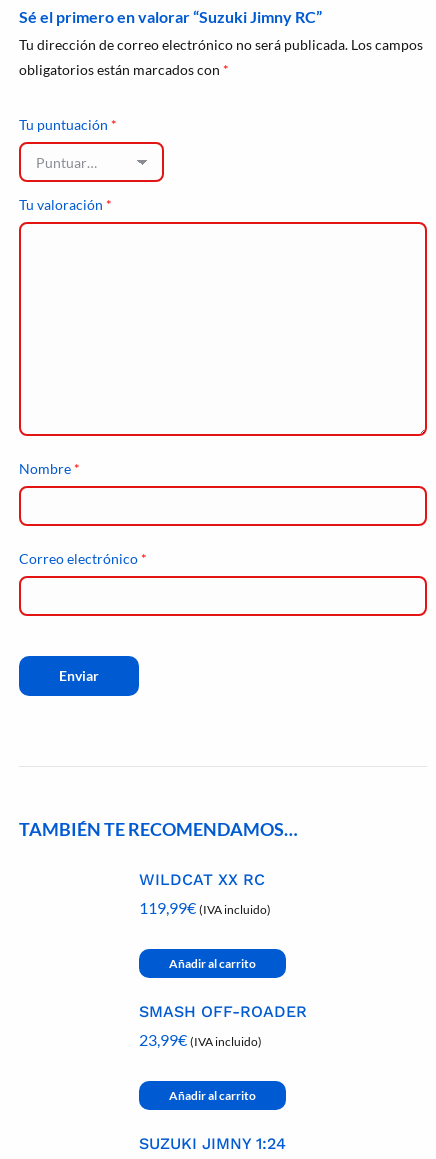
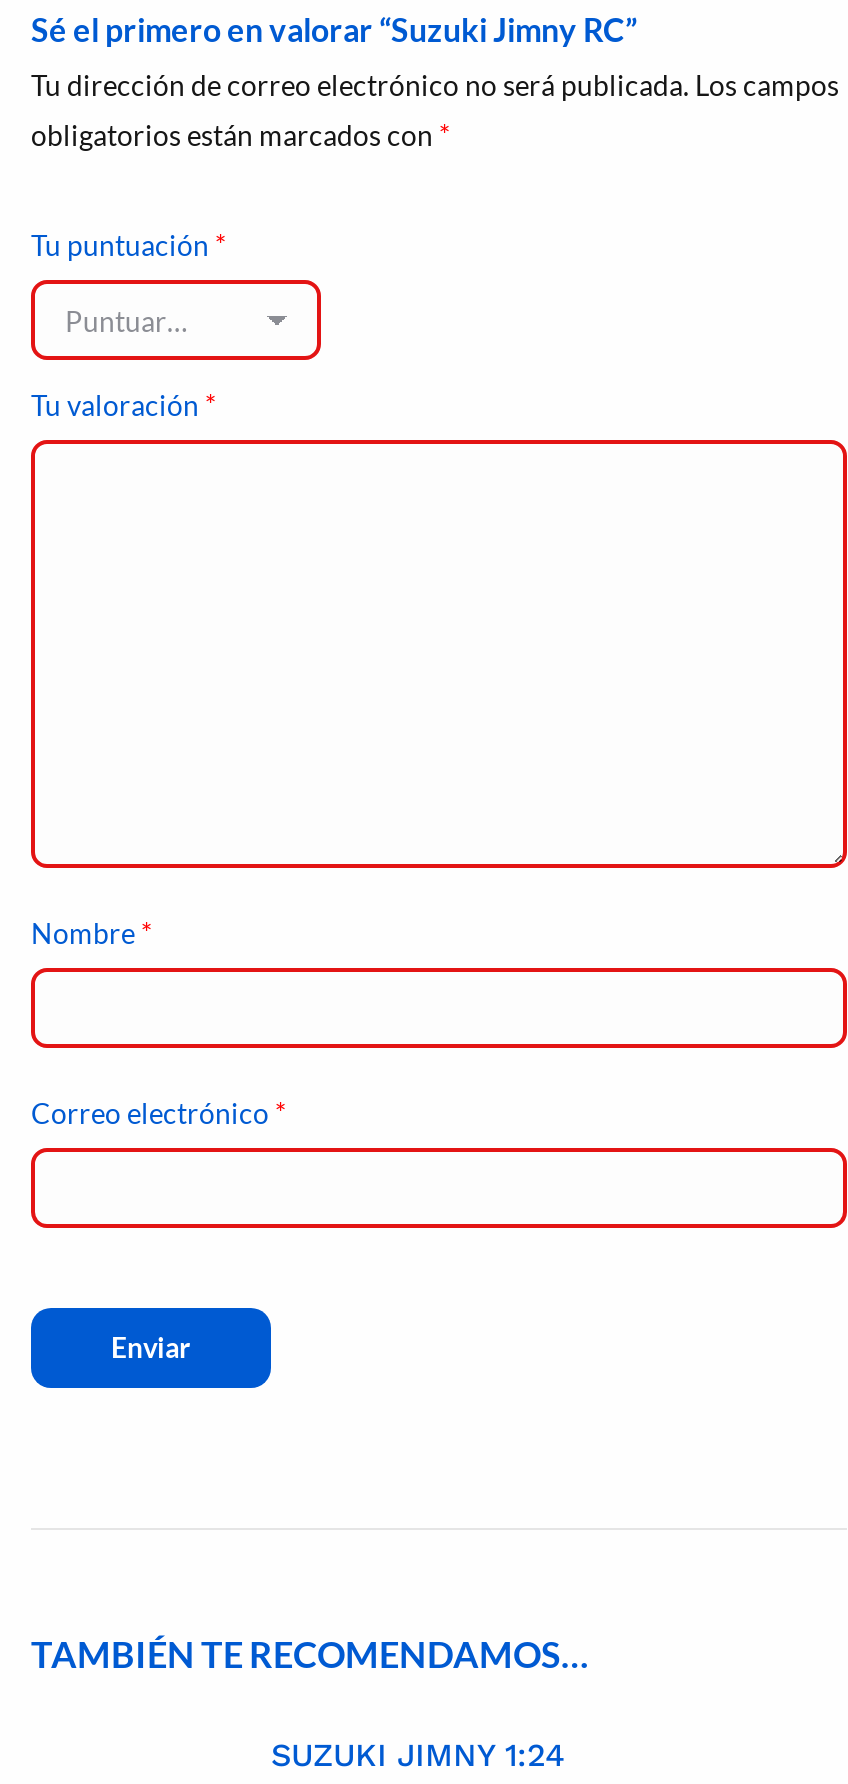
- WILDCAT XX RC
- 119,99€ (IVA incluido)
- Añadir al carrito
- SMASH OFF-ROADER
- 23,99€ (IVA incluido)
- Añadir al carrito
